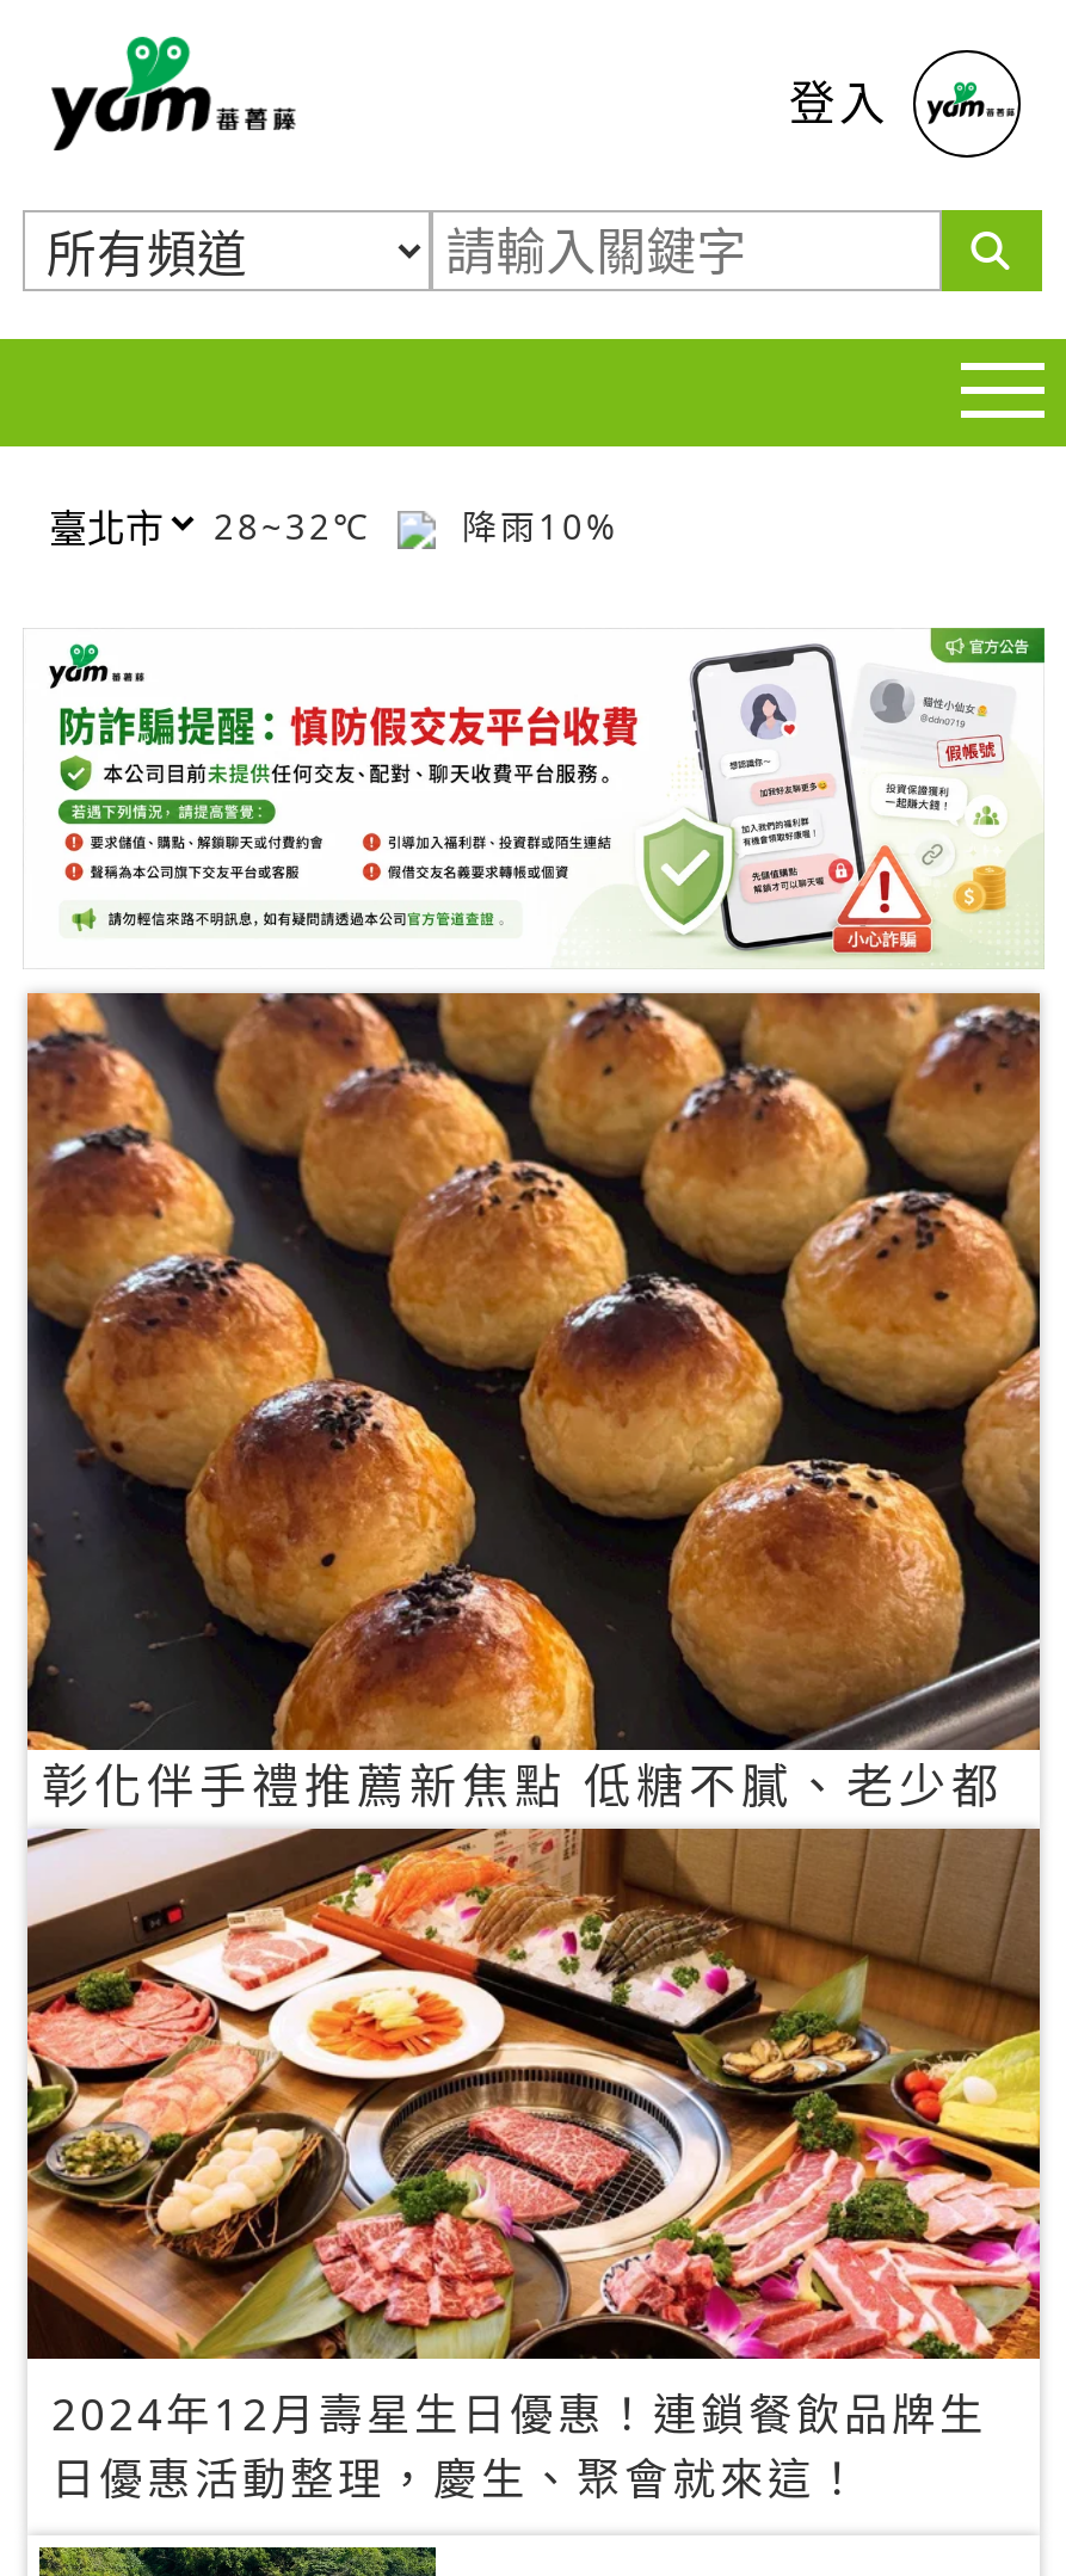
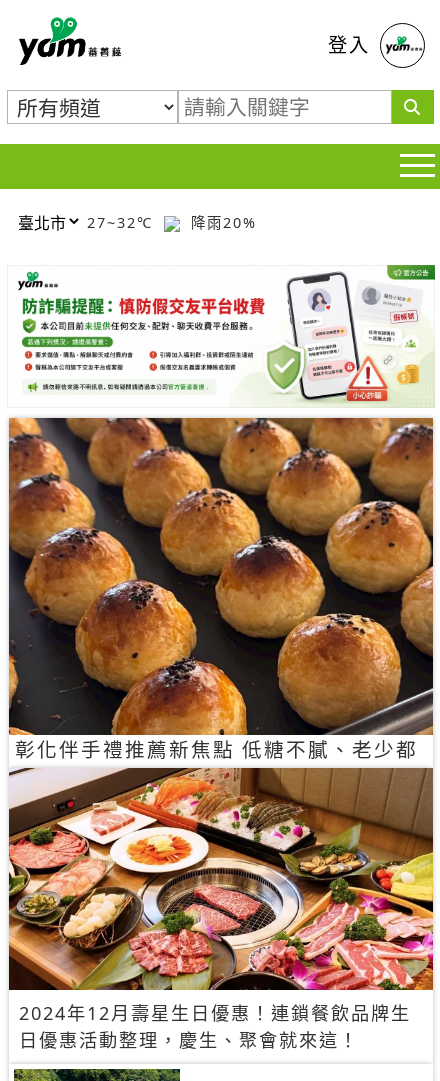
- 28~32℃
+ 27~32℃

- 降雨10%
+ 降雨20%
